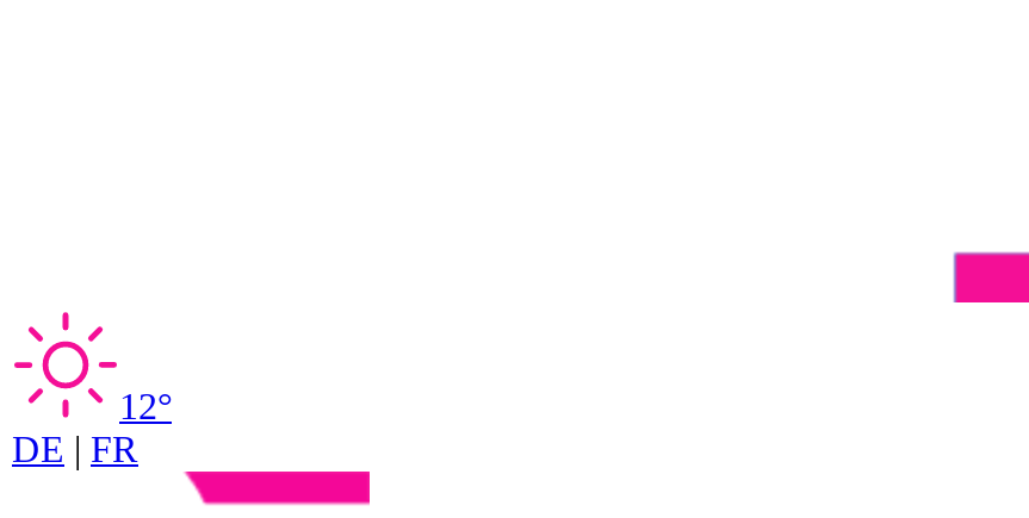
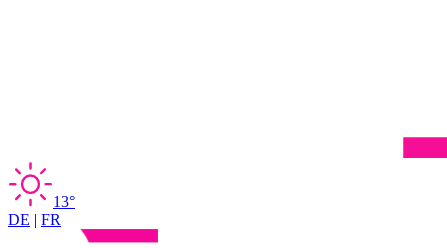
- 12°
+ 13°
